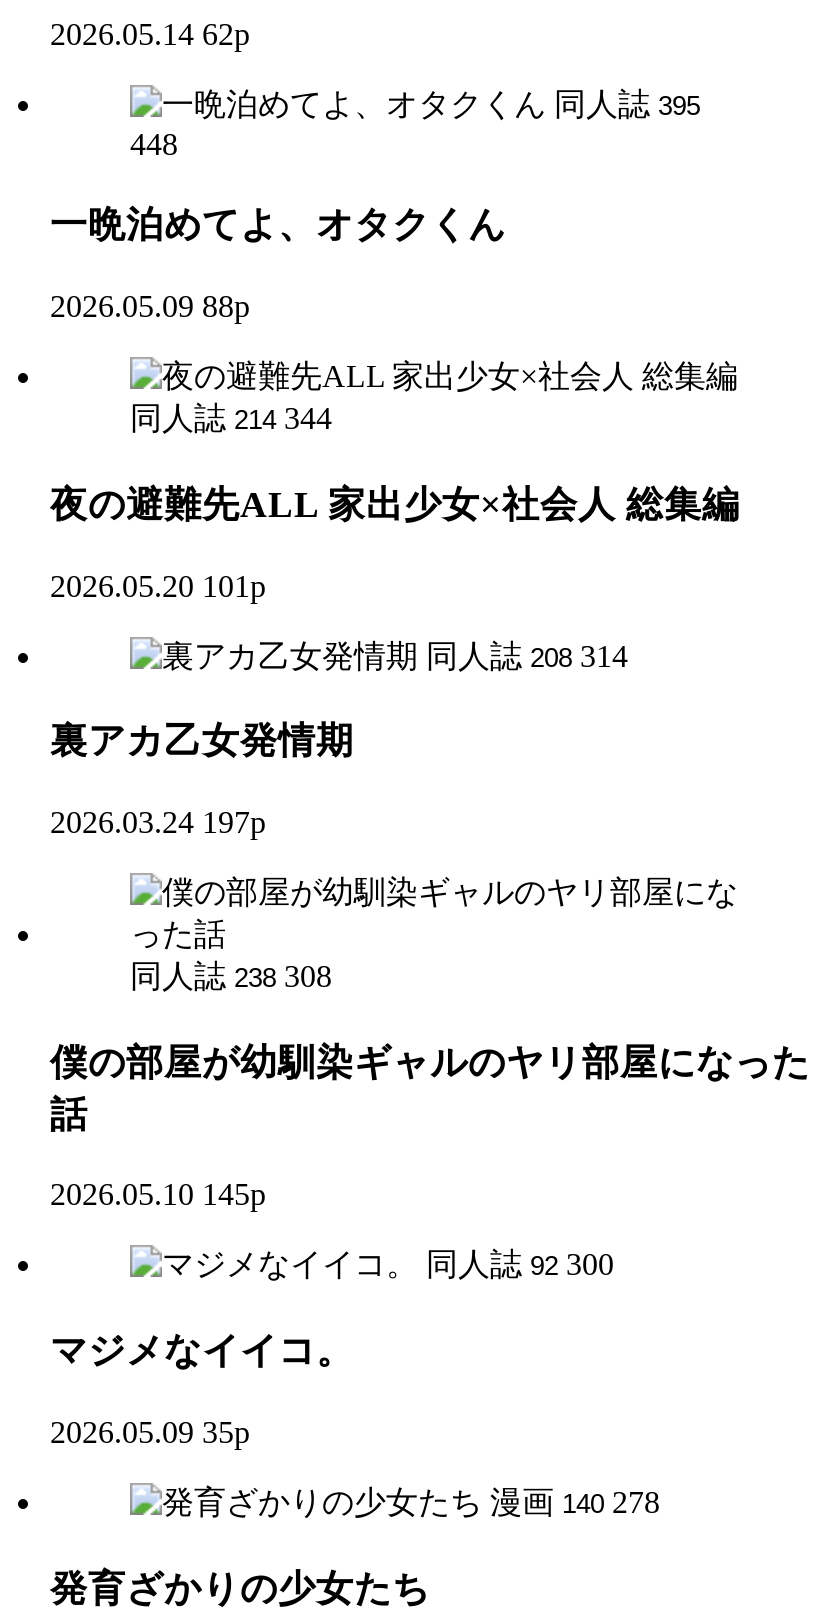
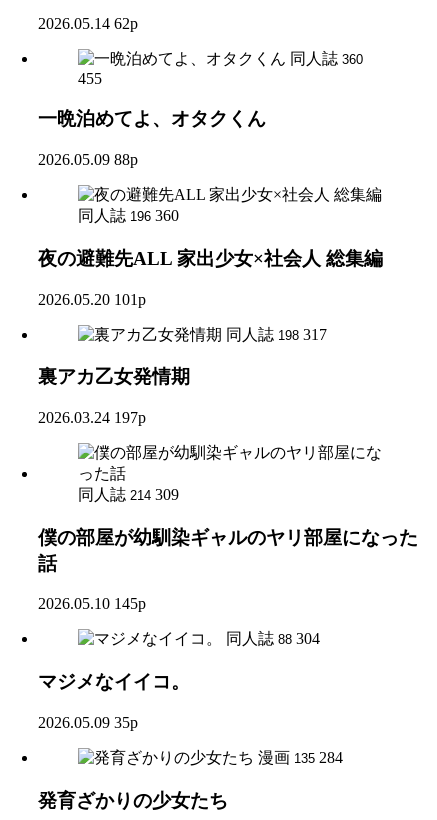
- 同人誌 395
+ 同人誌 360

- 448
+ 455

- 同人誌 214 344
+ 同人誌 196 360

- 同人誌 208 314
+ 同人誌 198 317

- 同人誌 238 308
+ 同人誌 214 309

- 同人誌 92 300
+ 同人誌 88 304

- 漫画 140 278
+ 漫画 135 284
